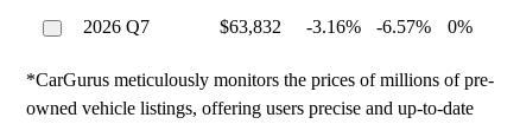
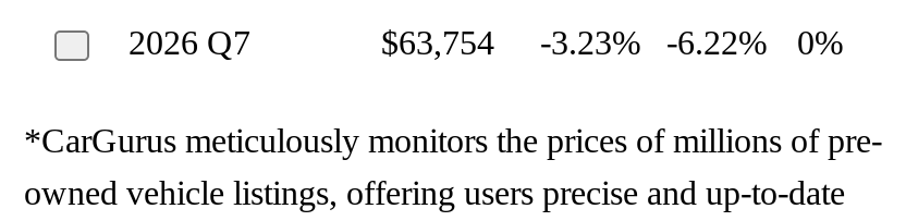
- $63,832
+ $63,754

- -3.16%
+ -3.23%

- -6.57%
+ -6.22%
